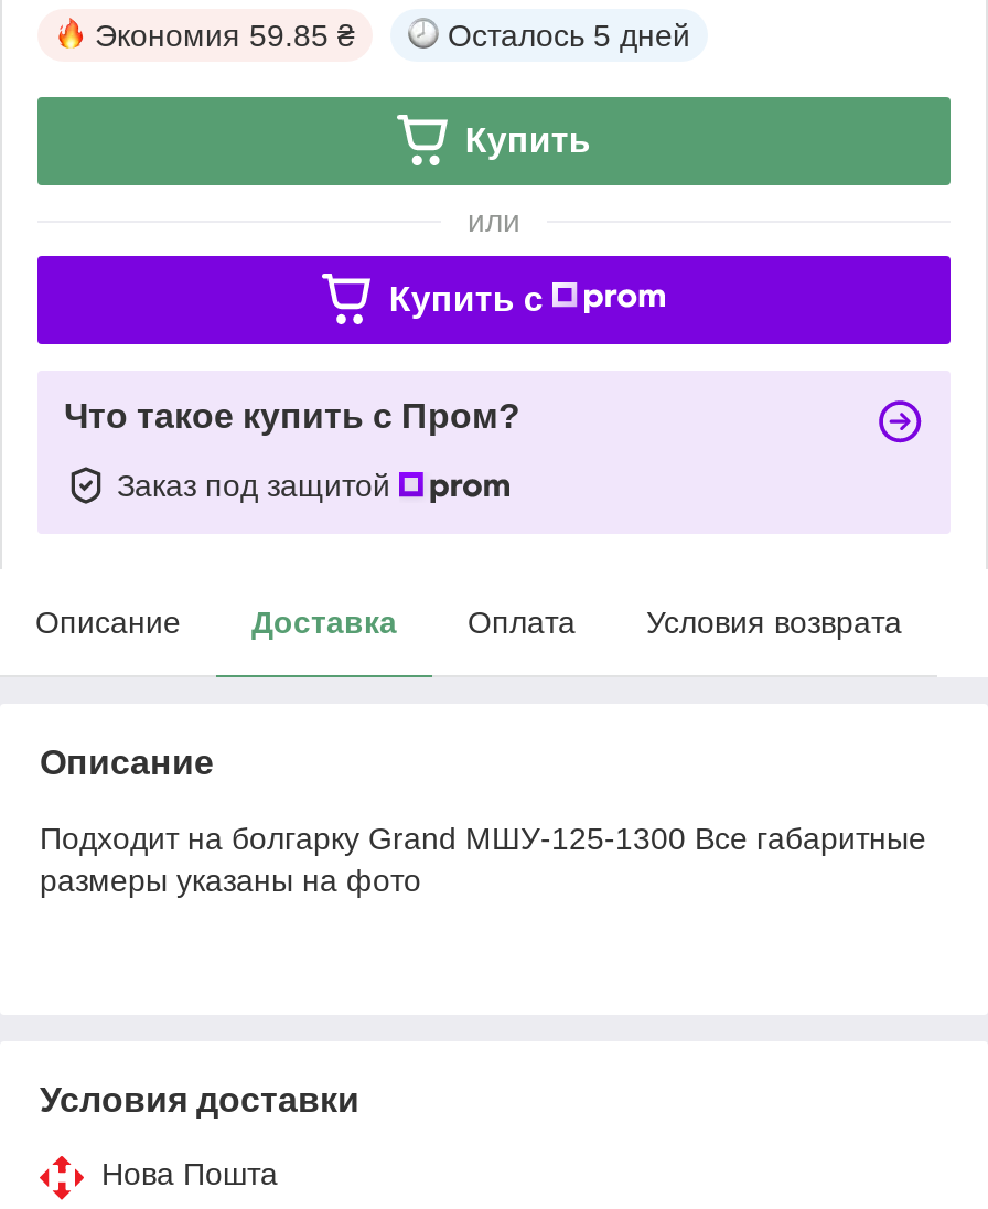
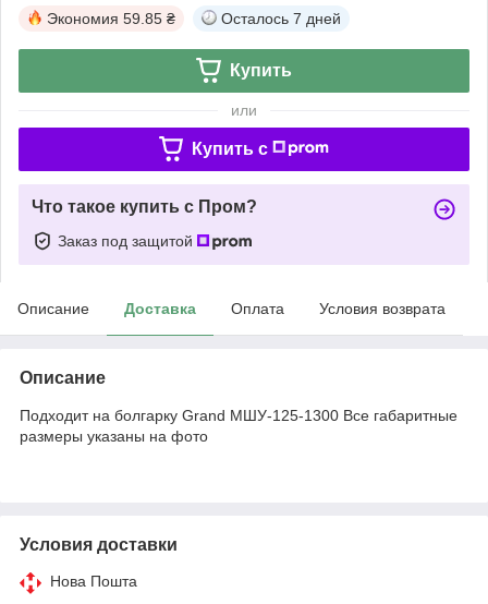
- Осталось 5 дней
+ Осталось 7 дней
